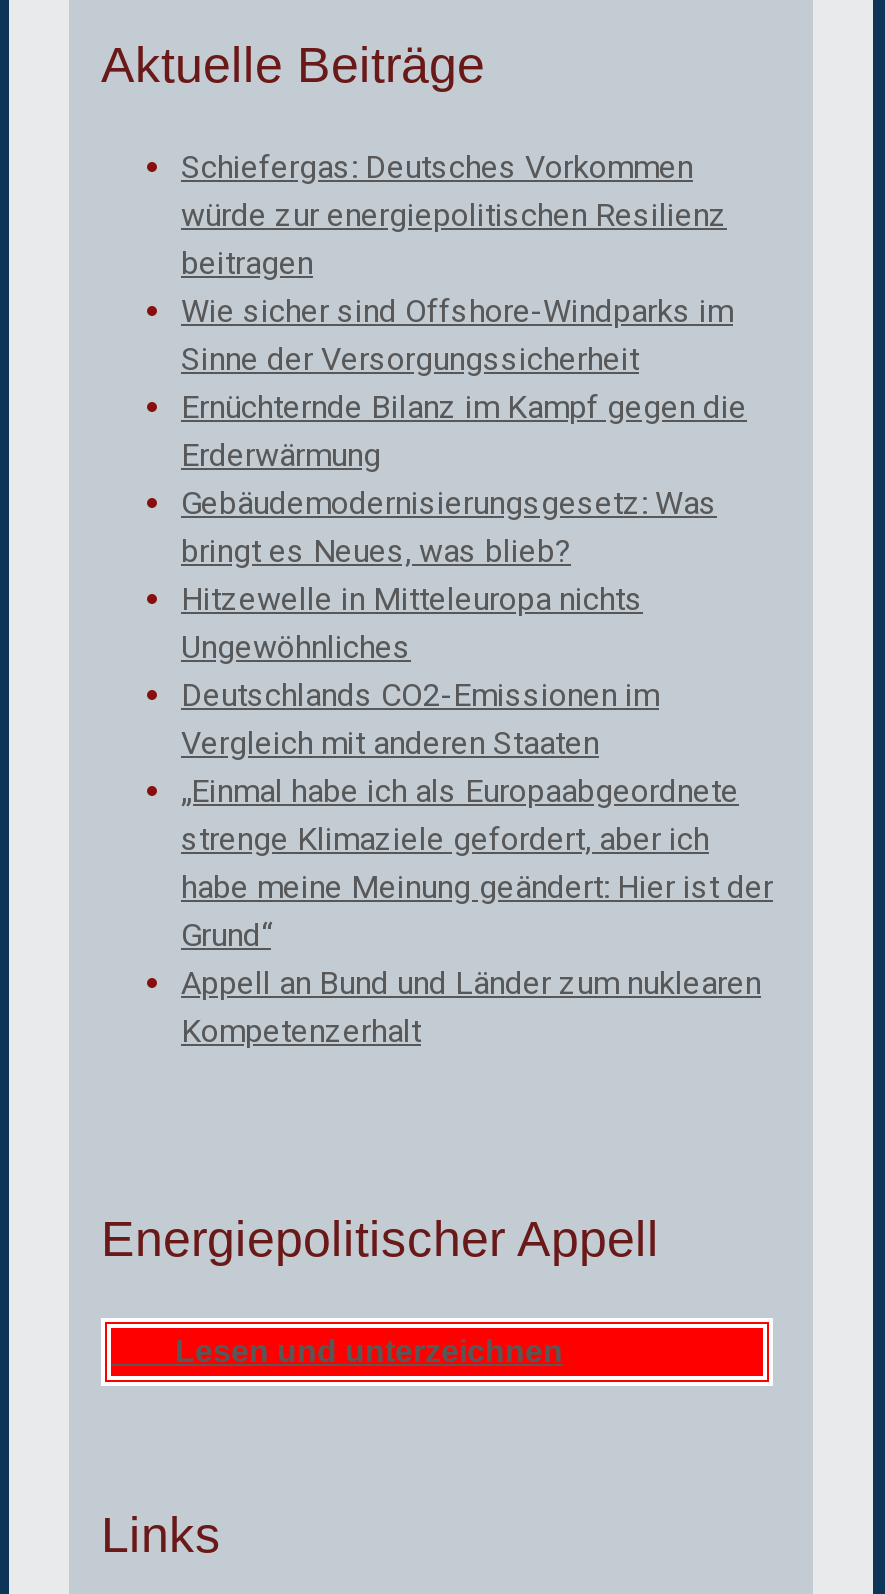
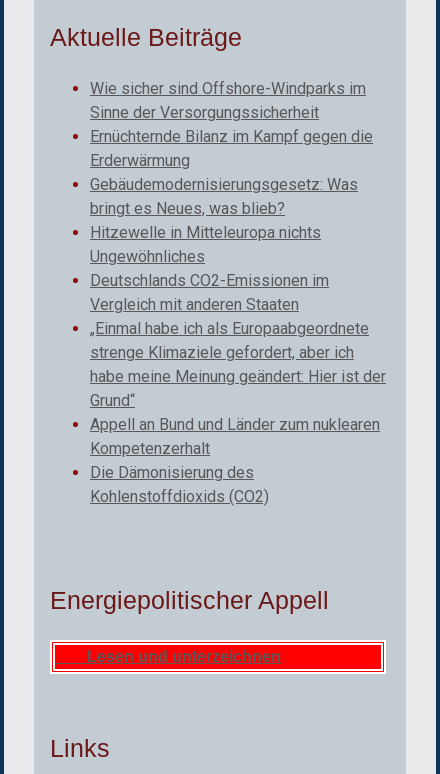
- Schiefergas: Deutsches Vorkommen
- würde zur energiepolitischen Resilienz
- beitragen

moved up: Wie sicher sind Offshore-Windparks im | Sinne der Versorgungssicherheit | Ernüchternde Bilanz im Kampf gegen die | ... | Appell an Bund und Länder zum nuklearen | Kompetenzerhalt

+ Die Dämonisierung des
+ Kohlenstoffdioxids (CO2)
